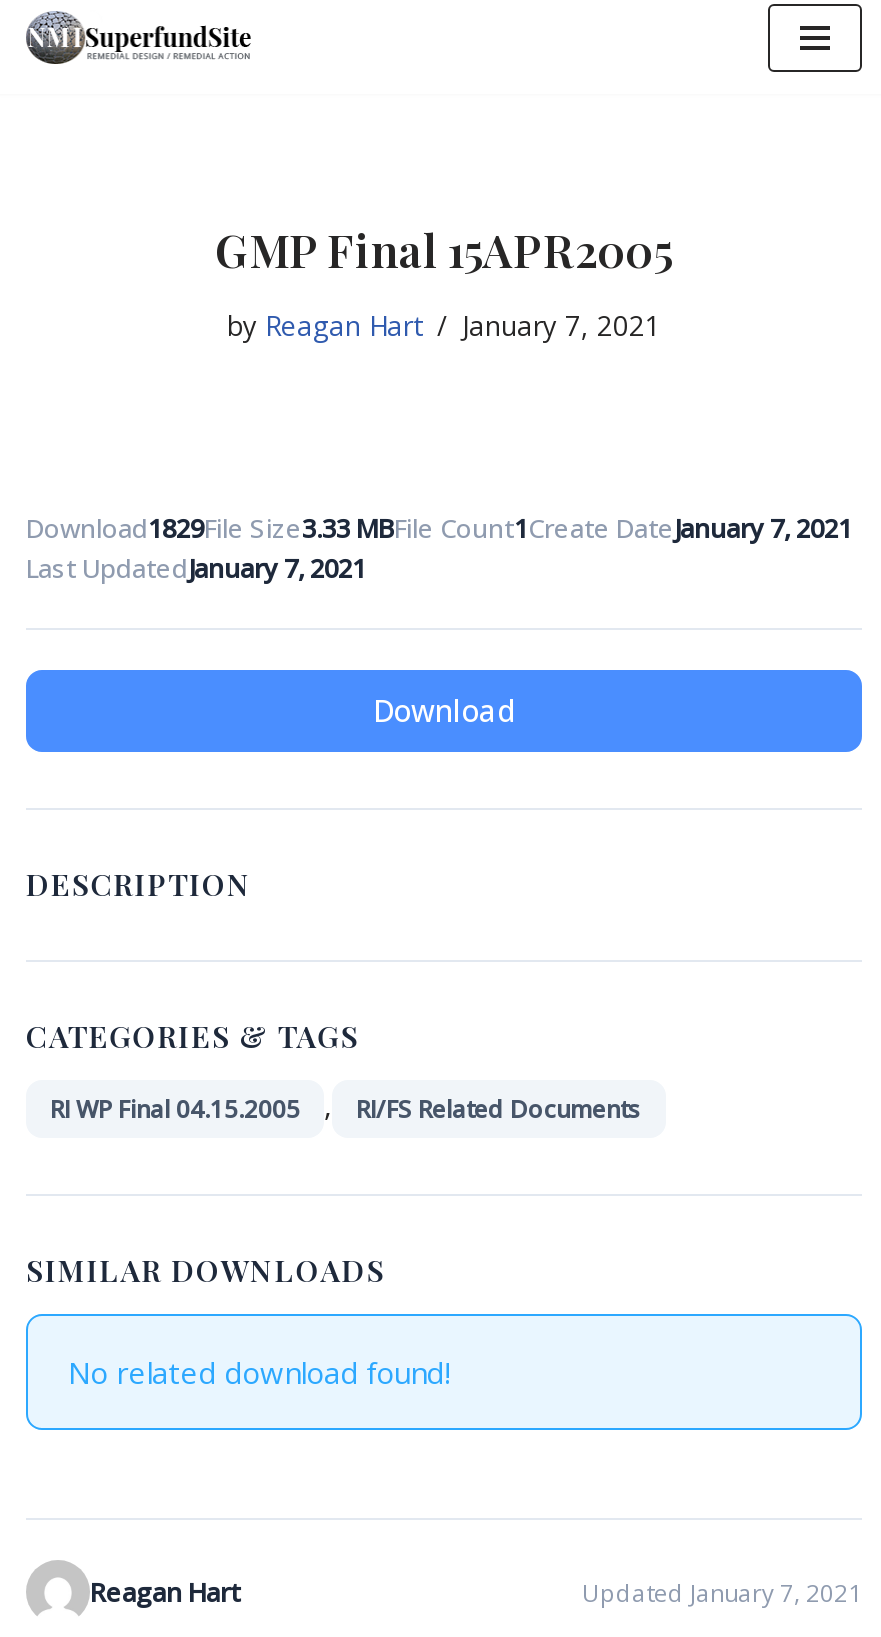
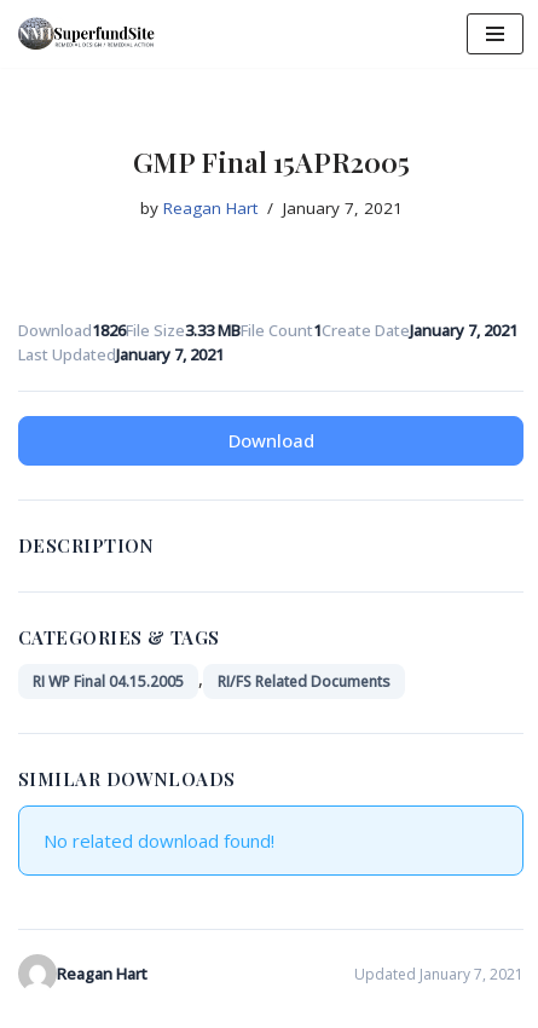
- Download1829File Size3.33 MBFile Count1Create DateJanuary 7, 2021
+ Download1826File Size3.33 MBFile Count1Create DateJanuary 7, 2021
